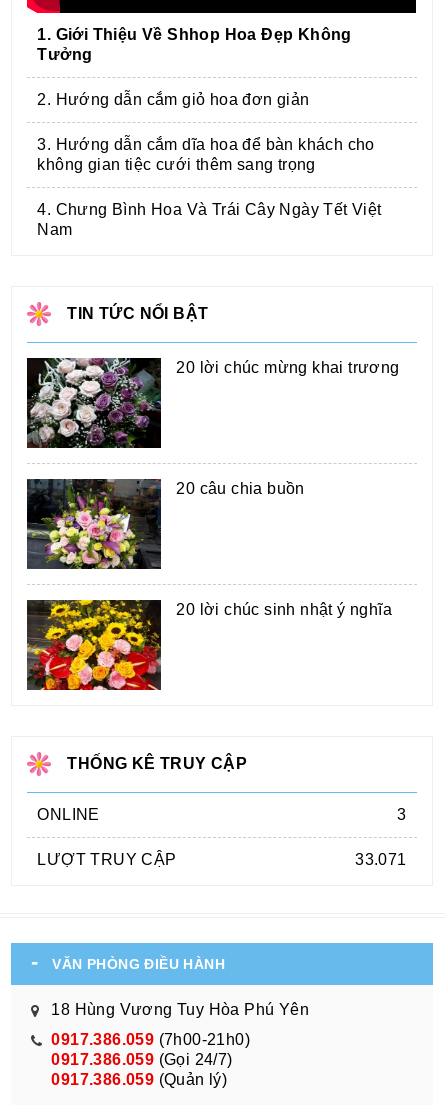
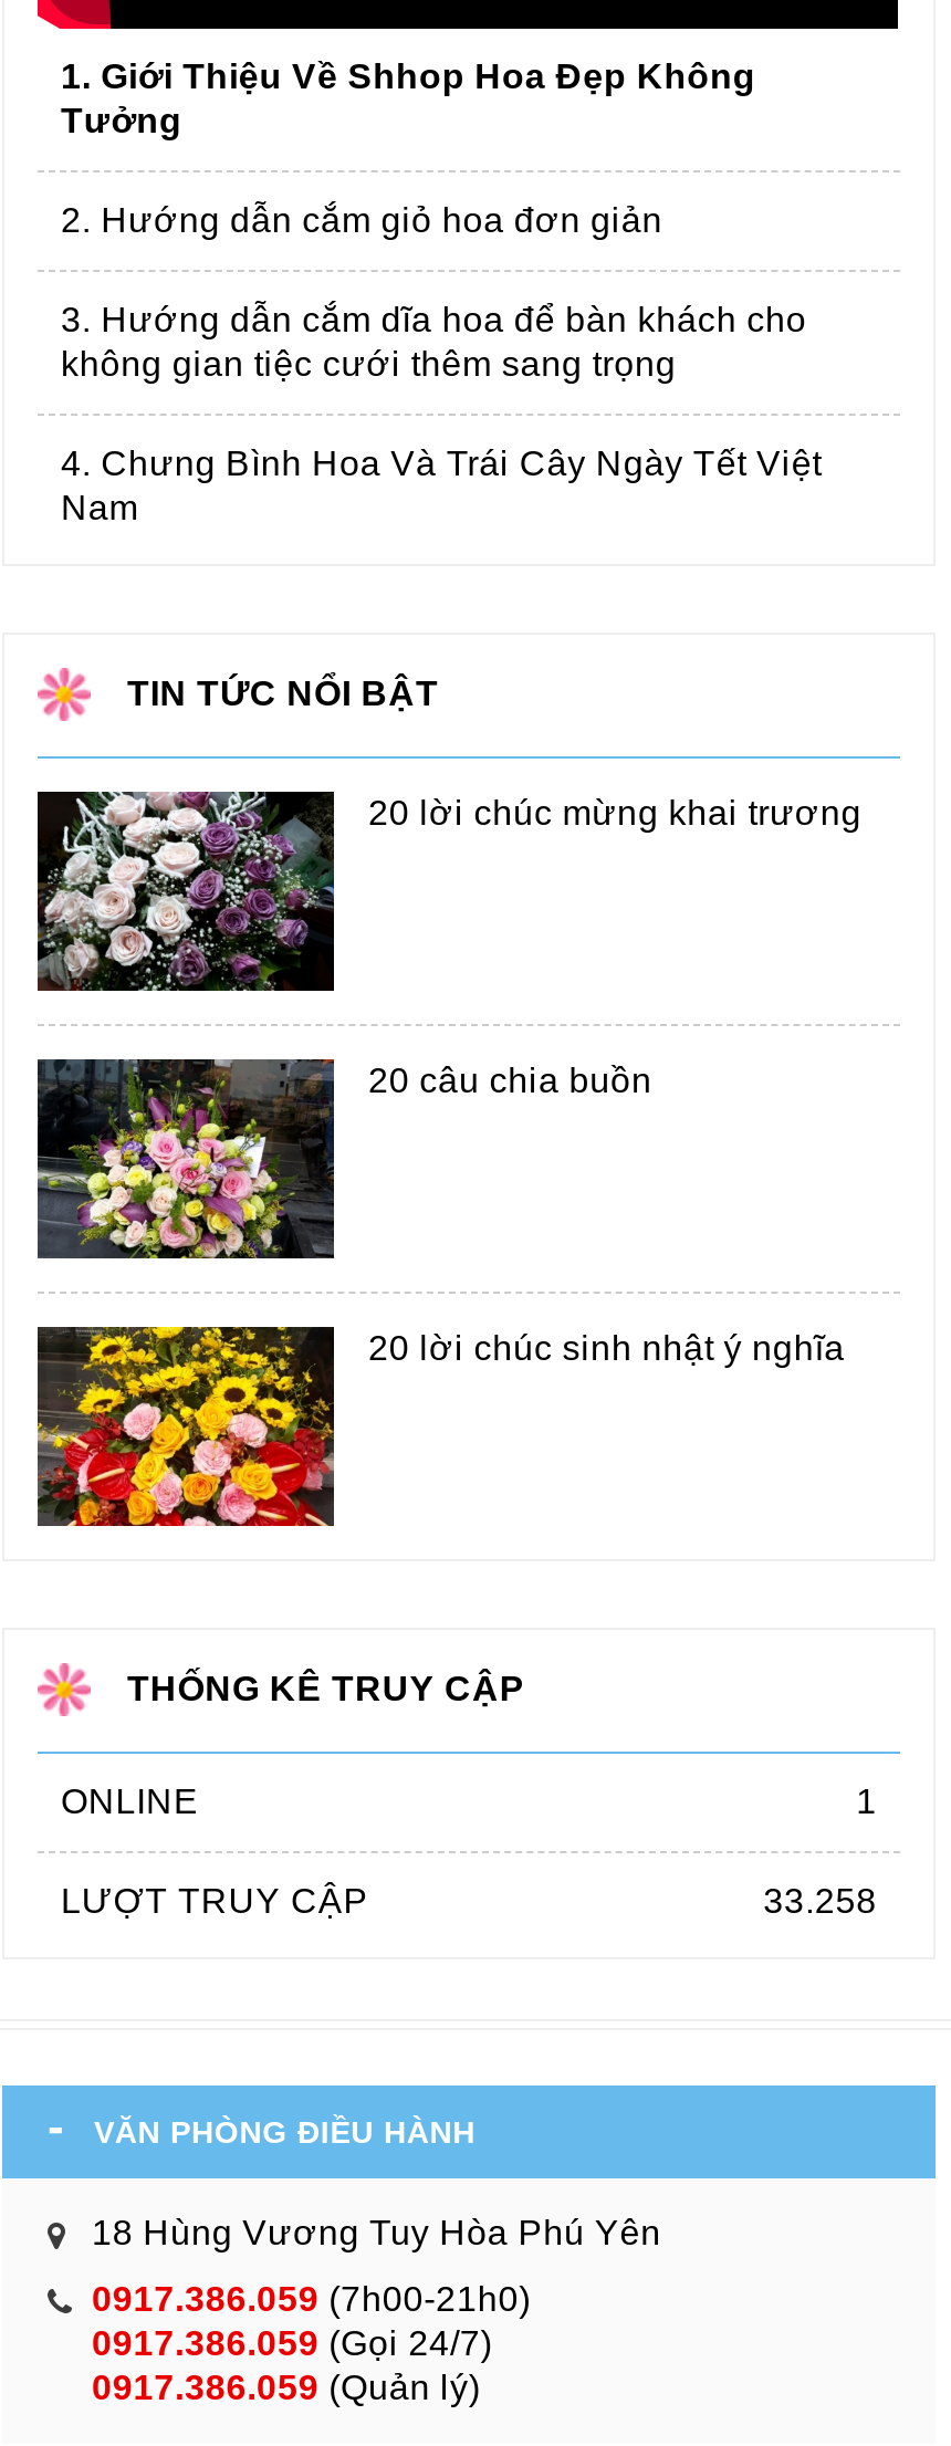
- 3
+ 1

- 33.071
+ 33.258
